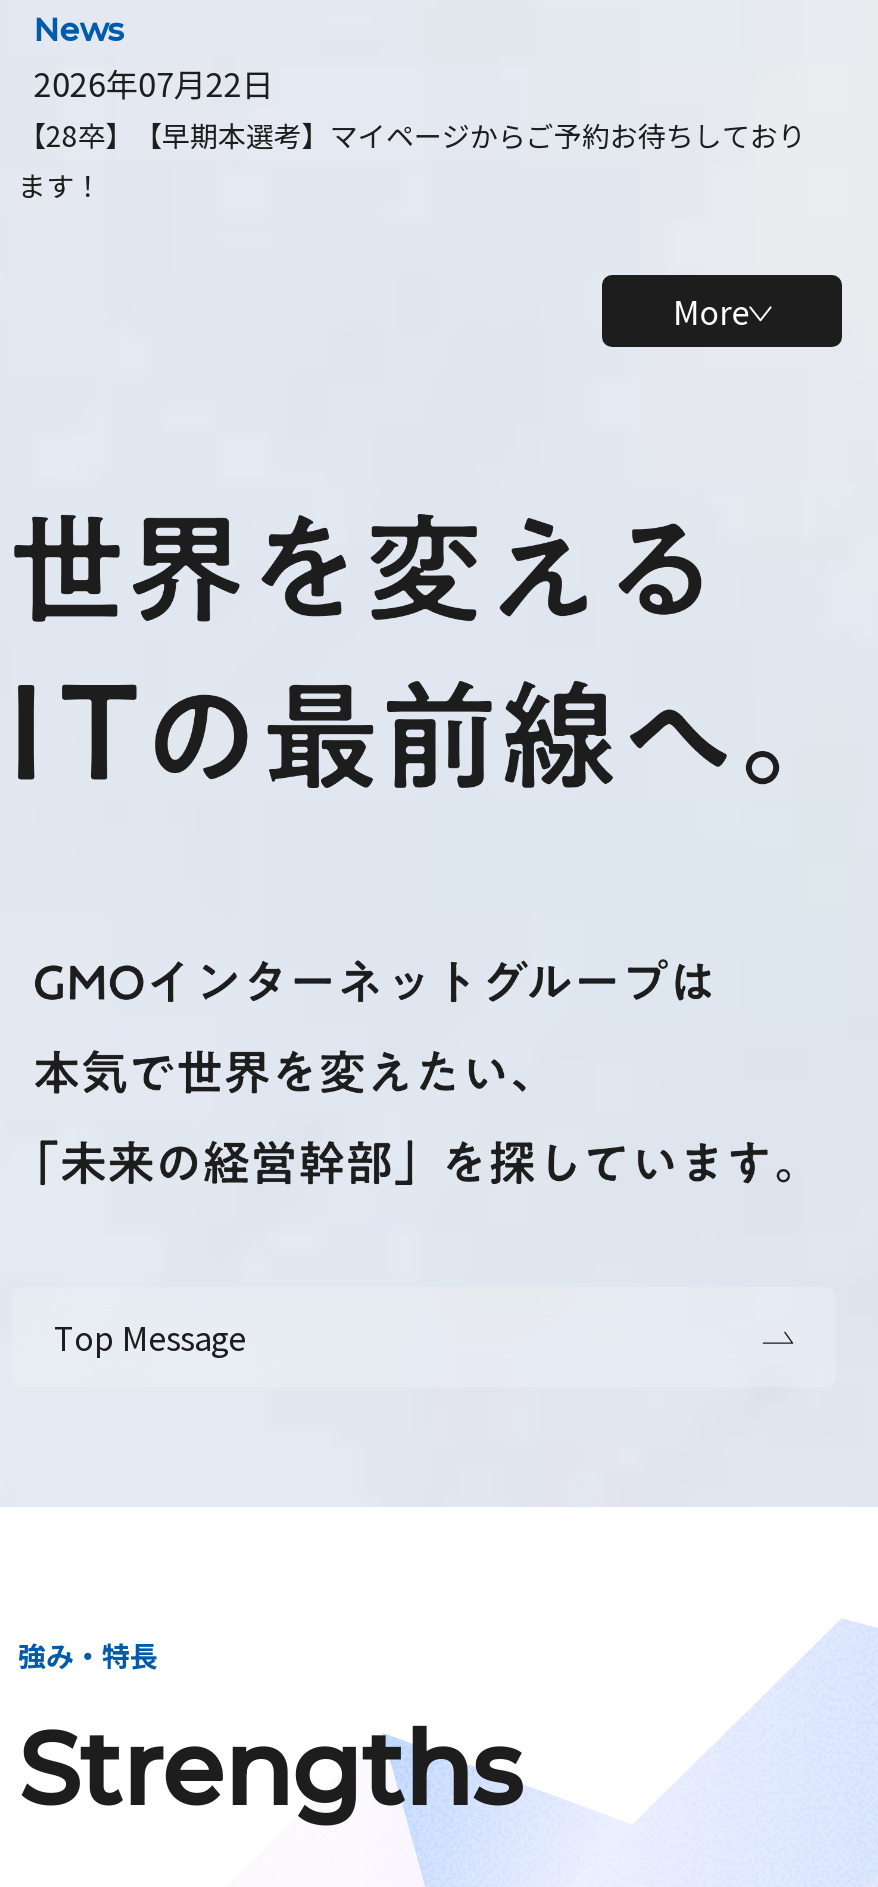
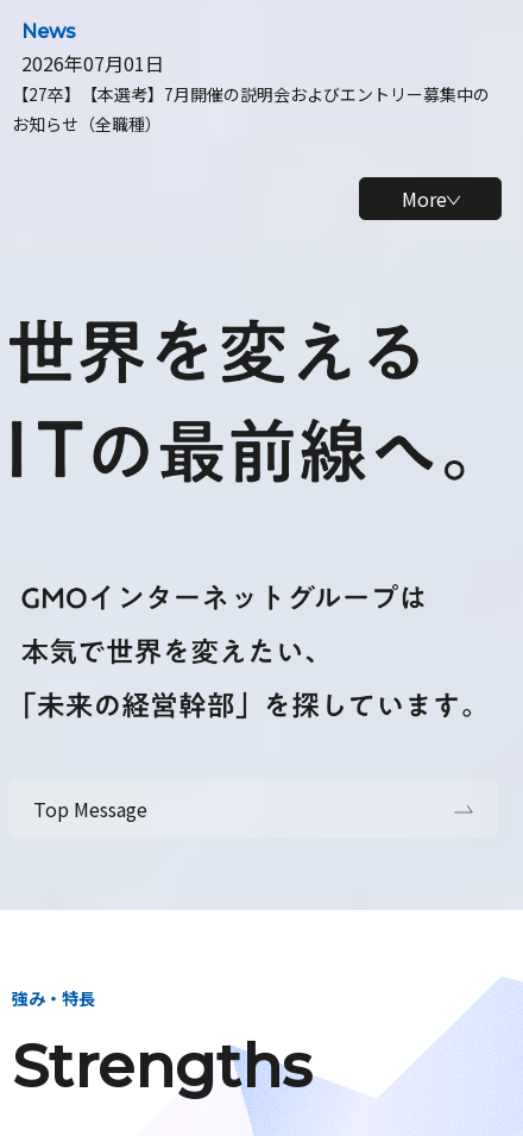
- 2026年07月22日
- 【28卒】【早期本選考】マイページからご予約お待ちしており
- ます！
+ 2026年07月01日
+ 【27卒】【本選考】7月開催の説明会およびエントリー募集中の
+ お知らせ（全職種）
